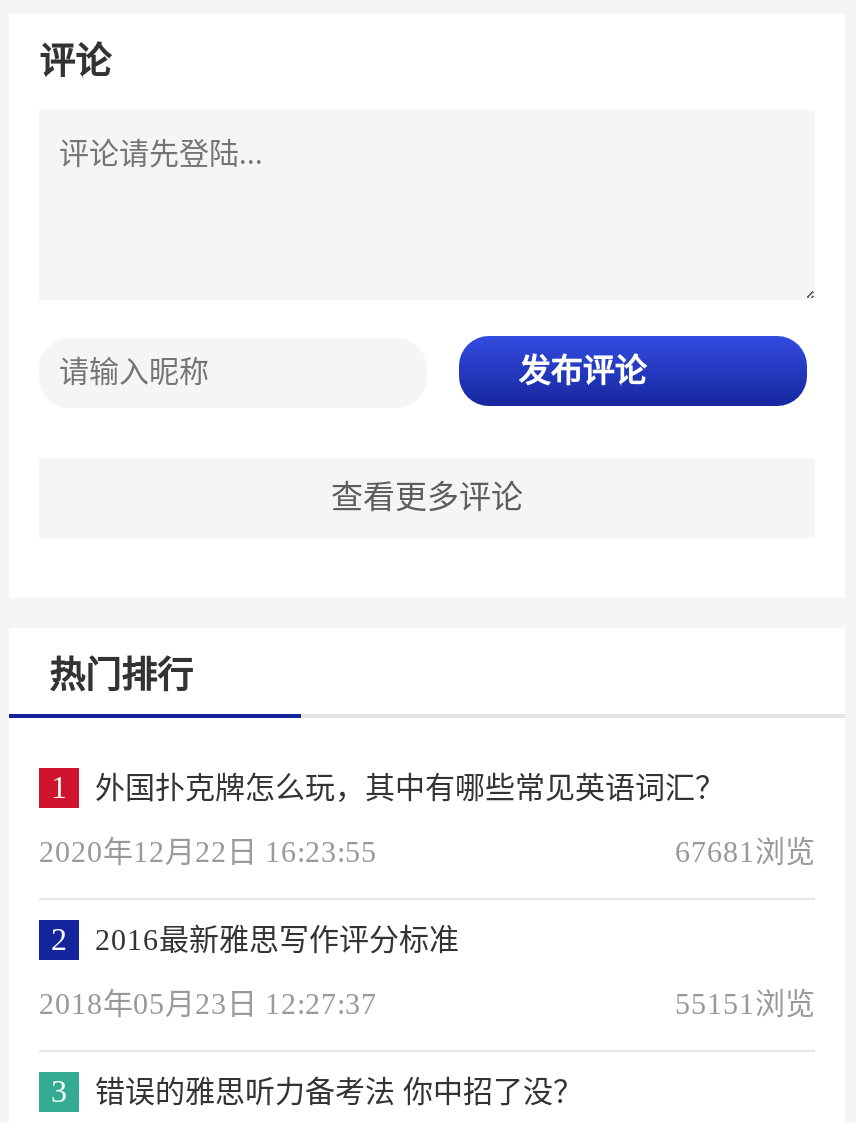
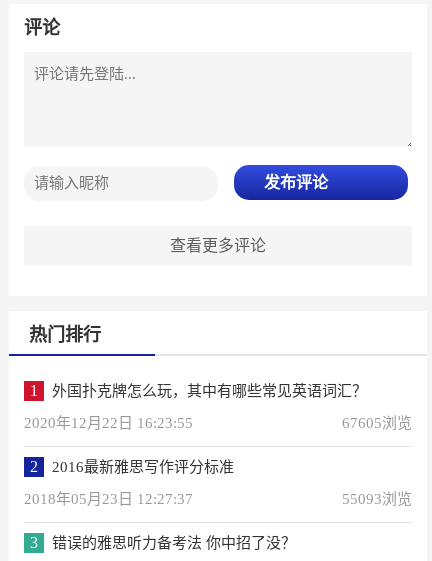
- 67681浏览
+ 67605浏览

- 55151浏览
+ 55093浏览
